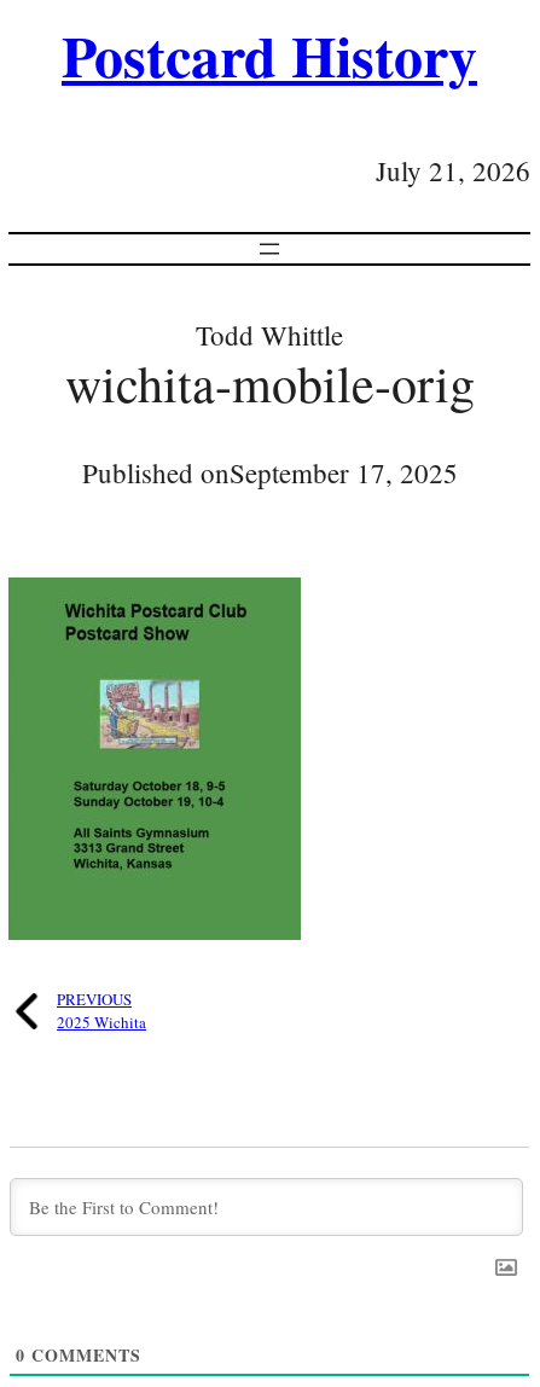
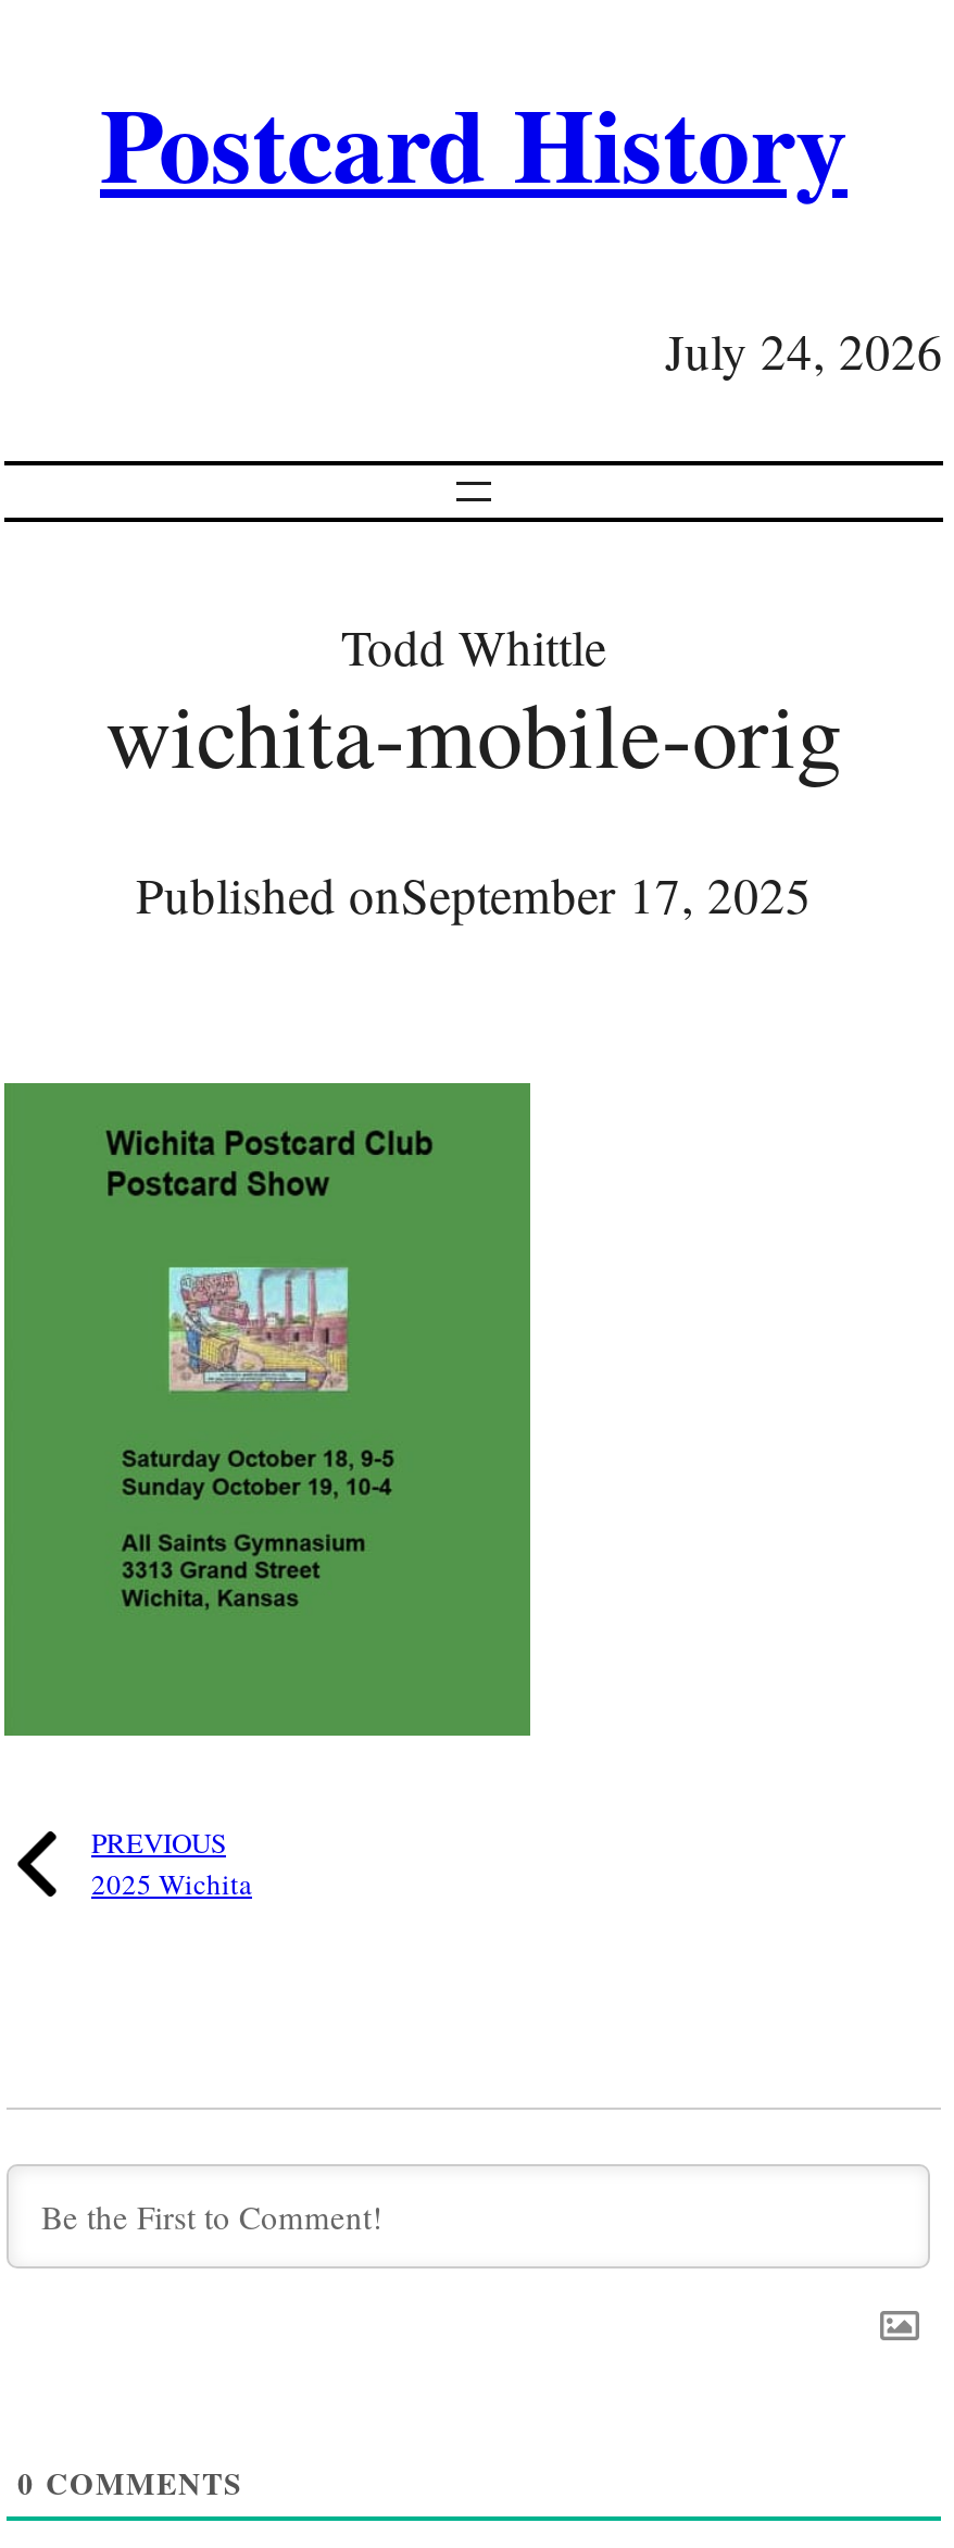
- July 21, 2026
+ July 24, 2026
